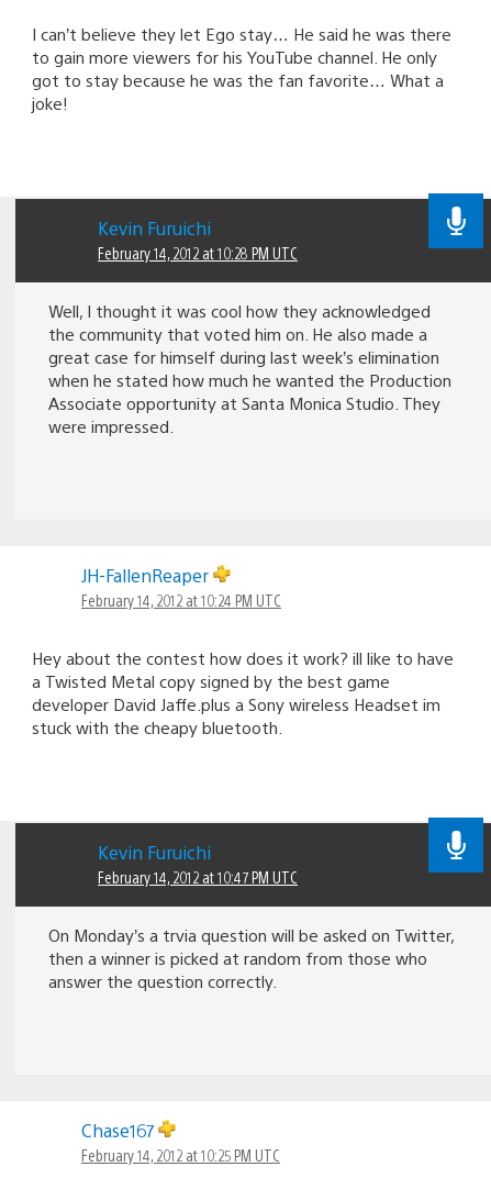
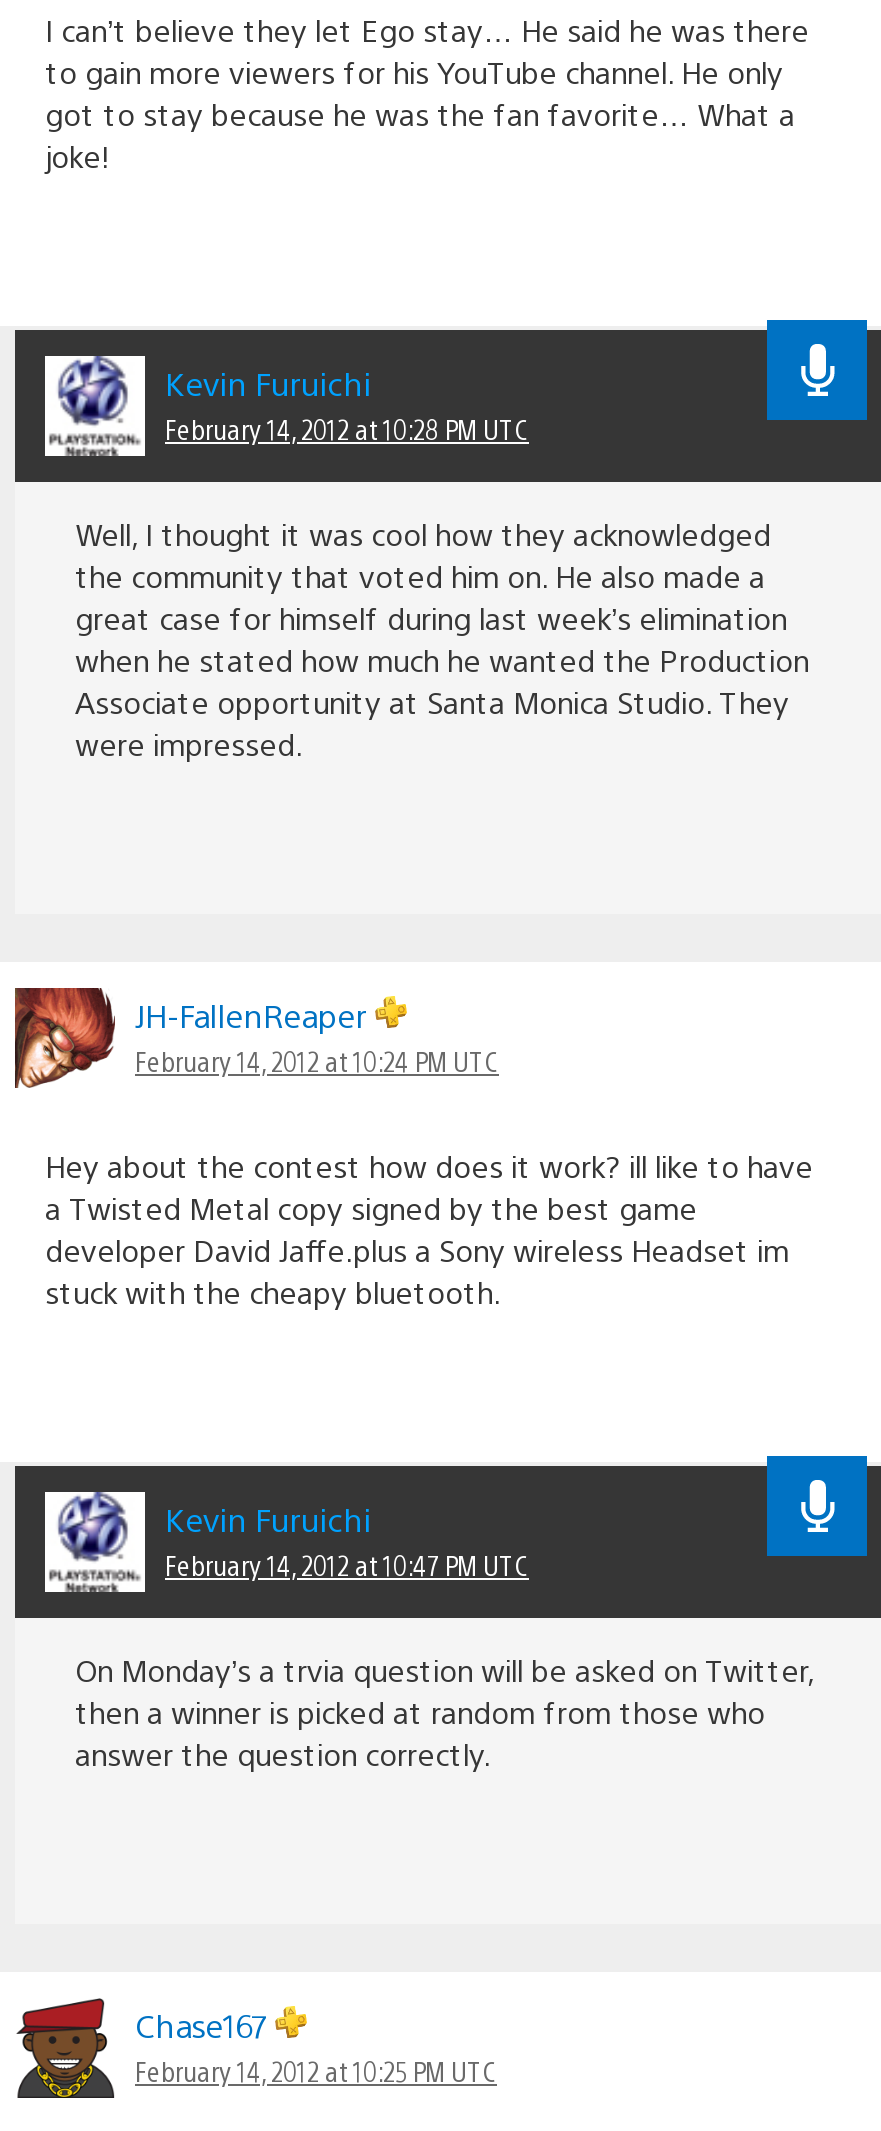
+ [image]

+ [image]

+ [image]

+ [image]
